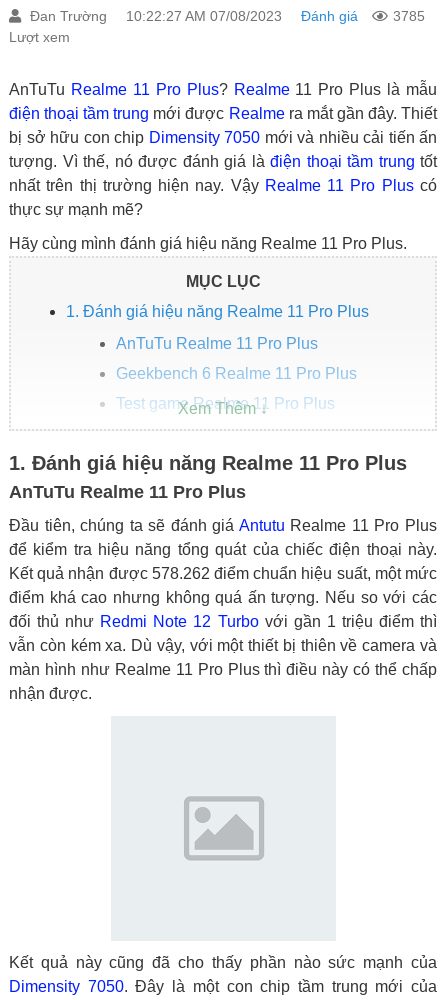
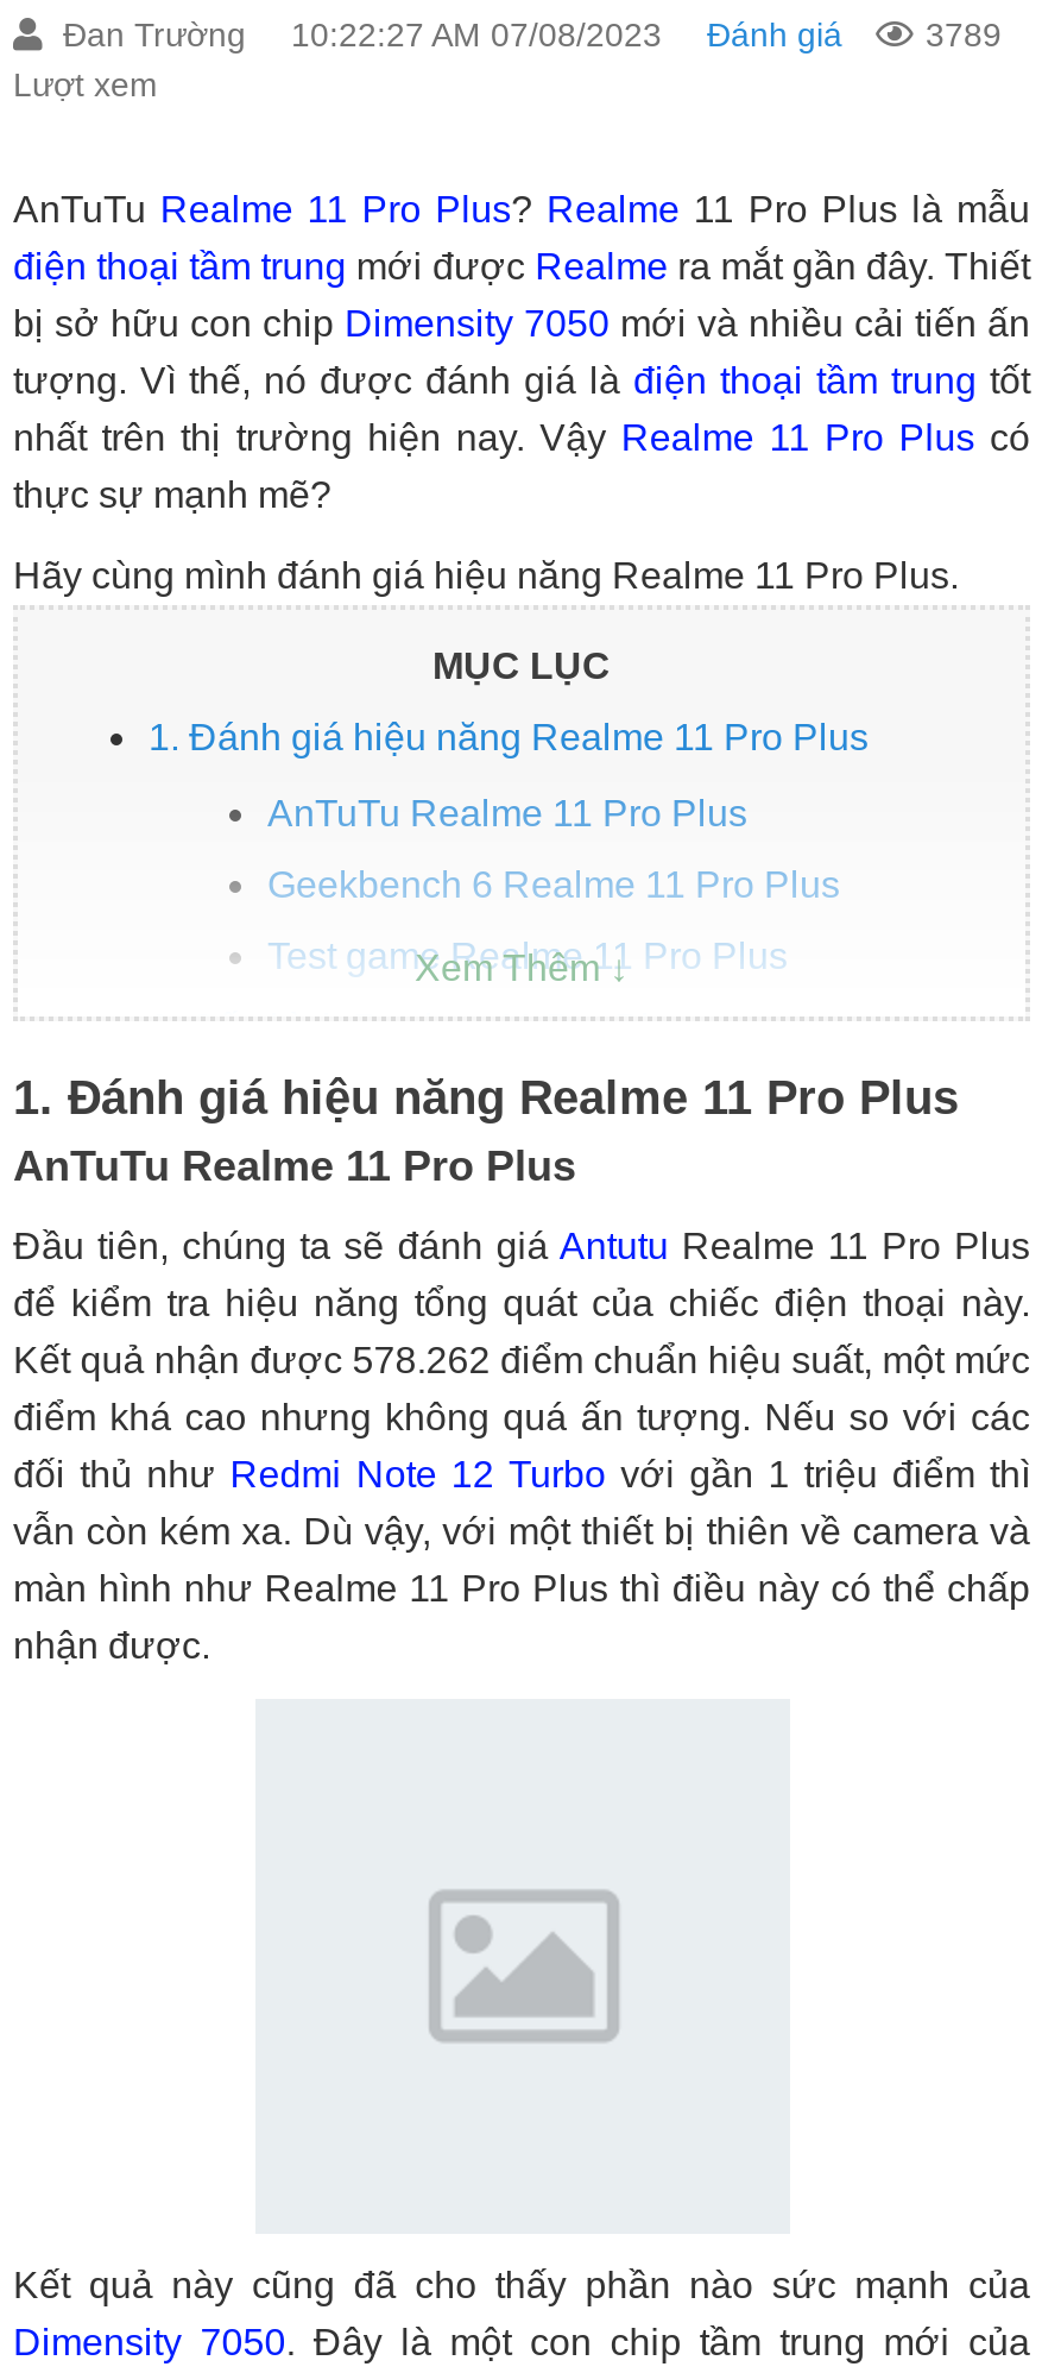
- 3785
+ 3789
